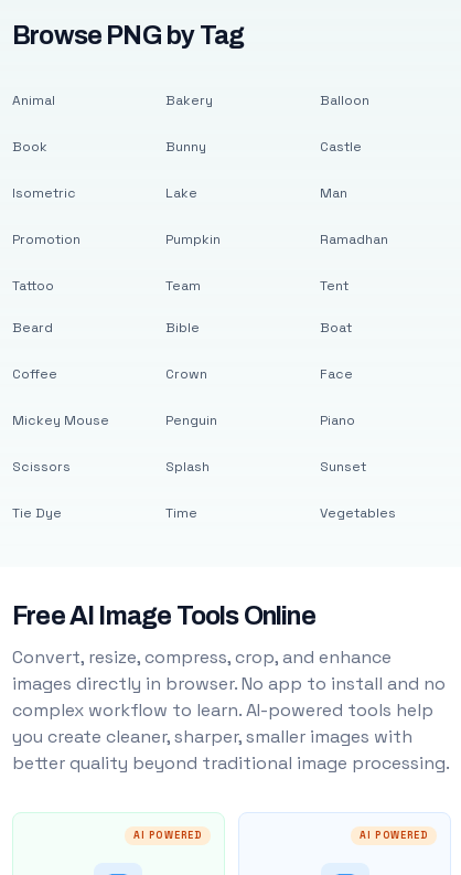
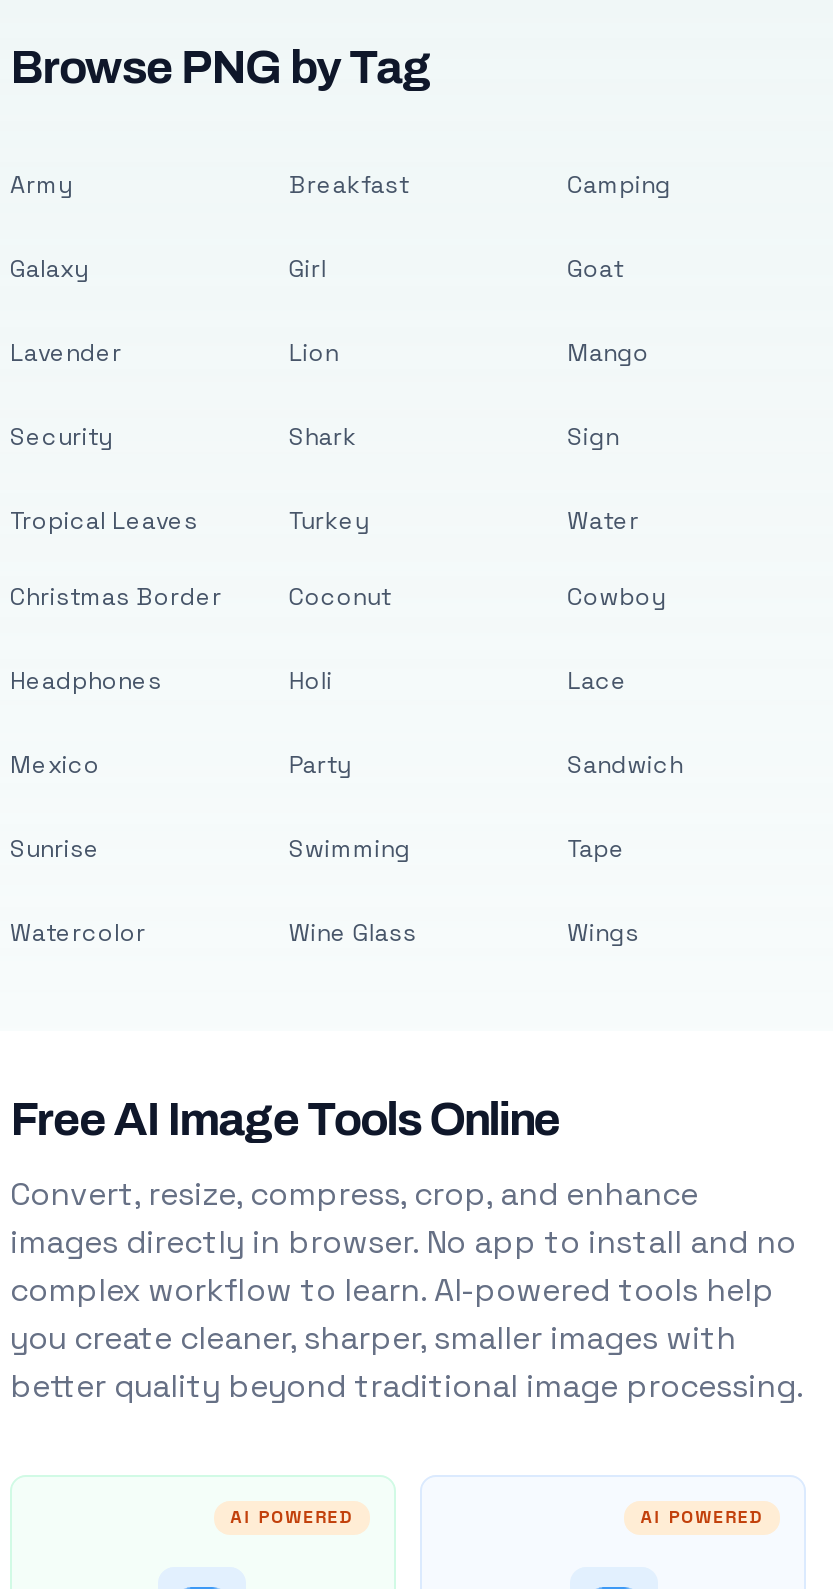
- Animal
+ Army

- Bakery
+ Breakfast

- Balloon
+ Camping

- Book
+ Galaxy

- Bunny
+ Girl

- Castle
+ Goat

- Isometric
+ Lavender

- Lake
+ Lion

- Man
+ Mango

- Promotion
+ Security

- Pumpkin
+ Shark

- Ramadhan
+ Sign

- Tattoo
+ Tropical Leaves

- Team
+ Turkey

- Tent
+ Water

- Beard
+ Christmas Border

- Bible
+ Coconut

- Boat
+ Cowboy

- Coffee
+ Headphones

- Crown
+ Holi

- Face
+ Lace

- Mickey Mouse
+ Mexico

- Penguin
+ Party

- Piano
+ Sandwich

- Scissors
+ Sunrise

- Splash
+ Swimming

- Sunset
+ Tape

- Tie Dye
+ Watercolor

- Time
+ Wine Glass

- Vegetables
+ Wings
